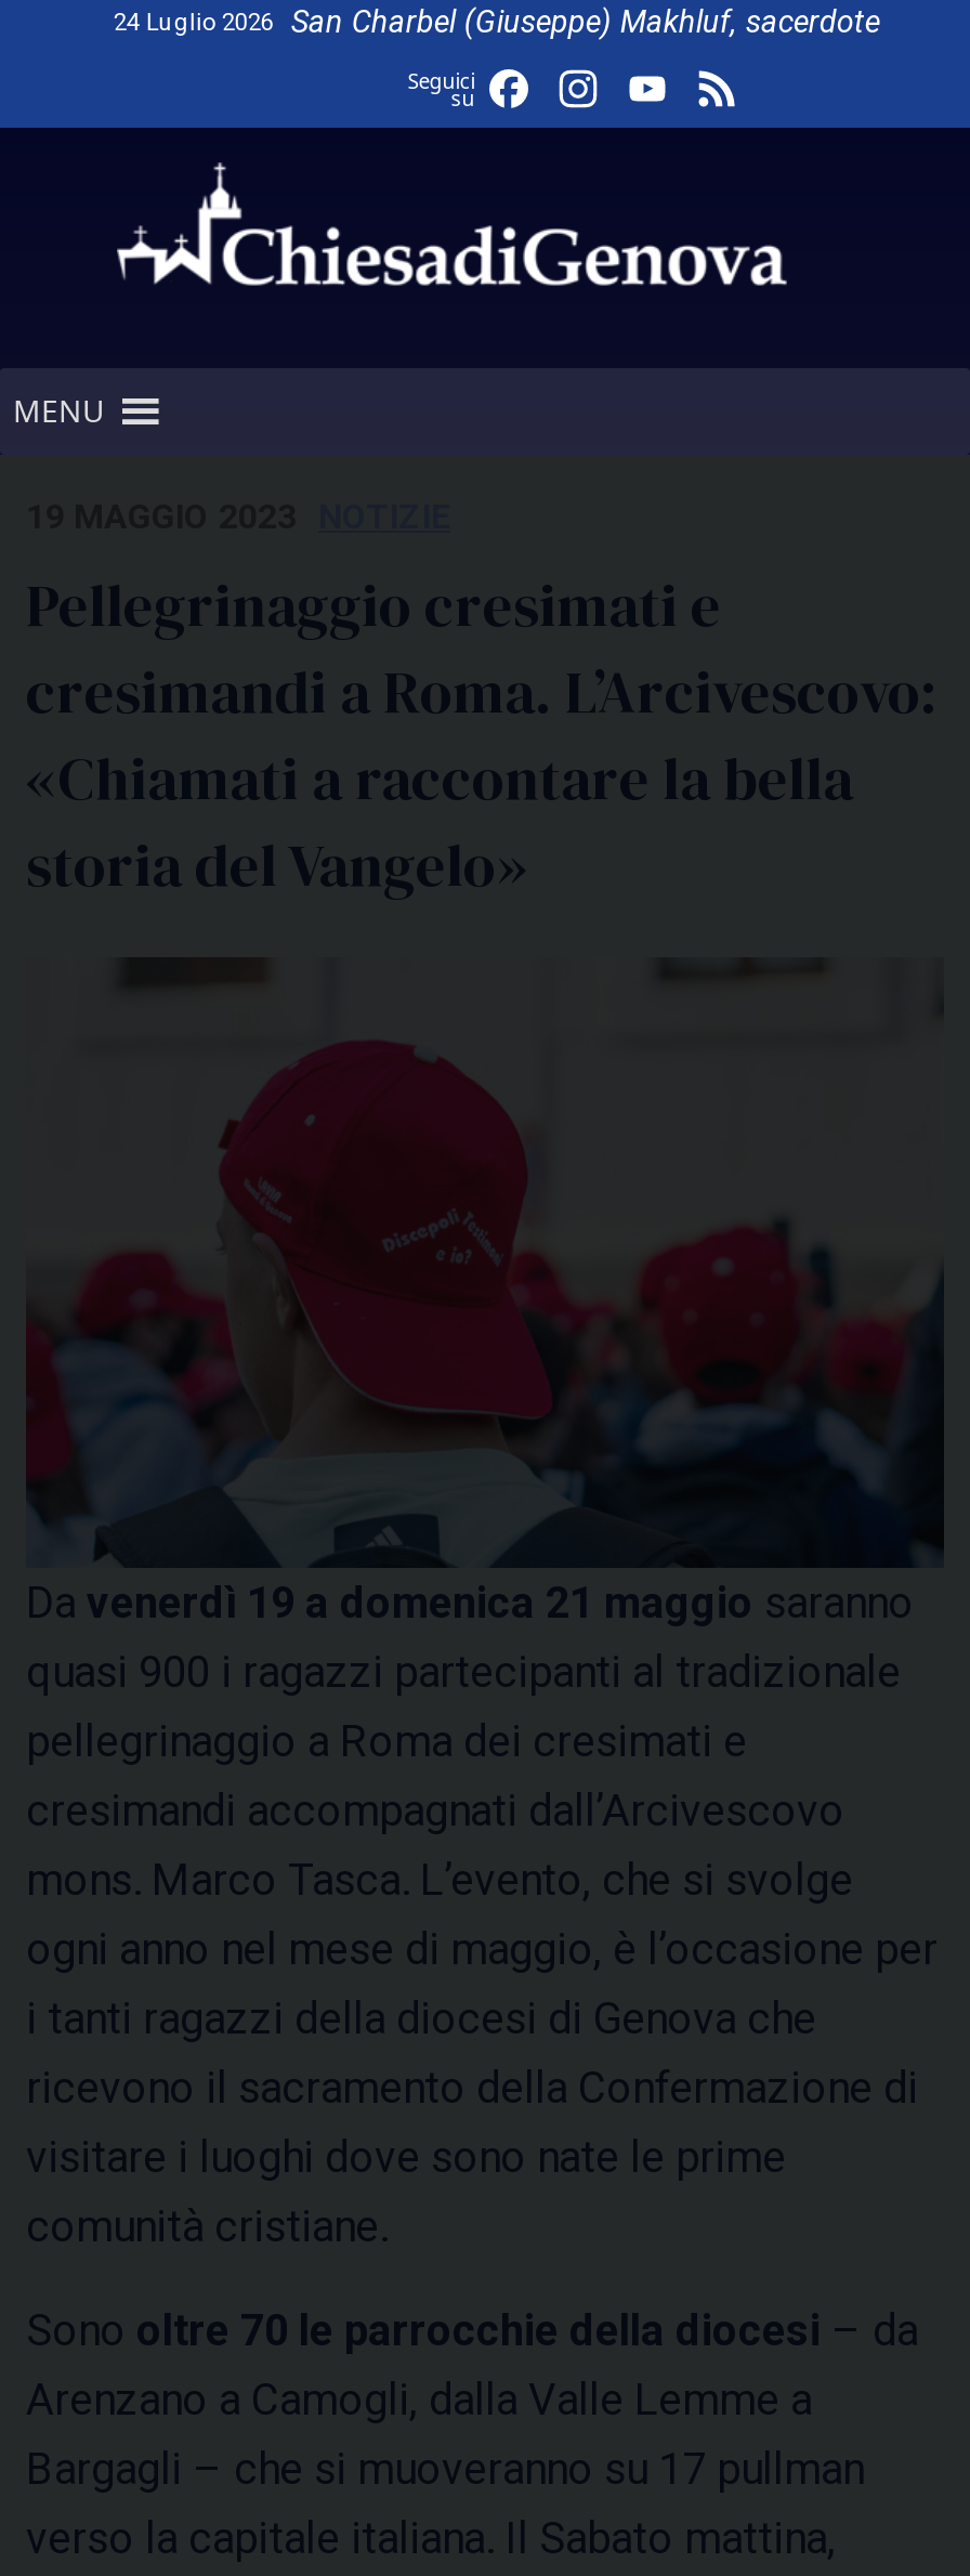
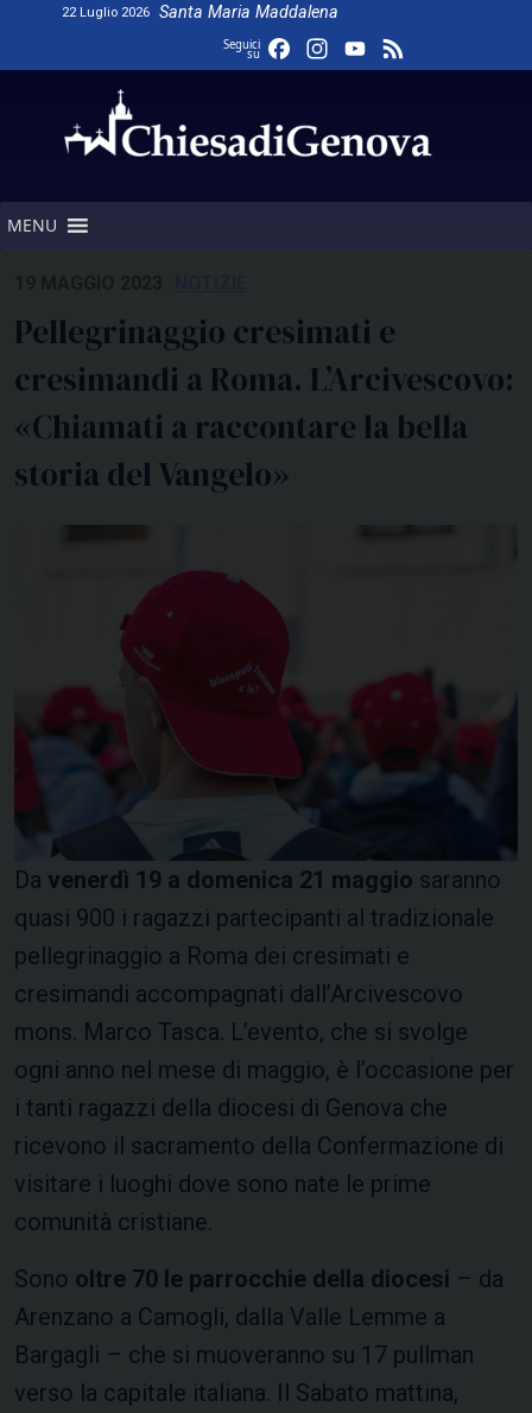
- 24 Luglio 2026
- San Charbel (Giuseppe) Makhluf, sacerdote
+ 22 Luglio 2026
+ Santa Maria Maddalena
